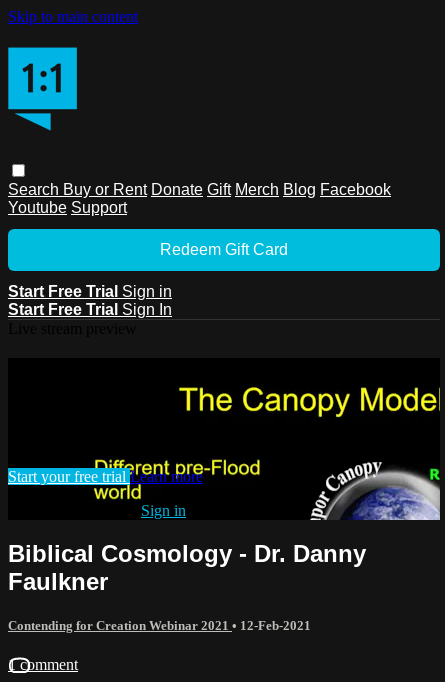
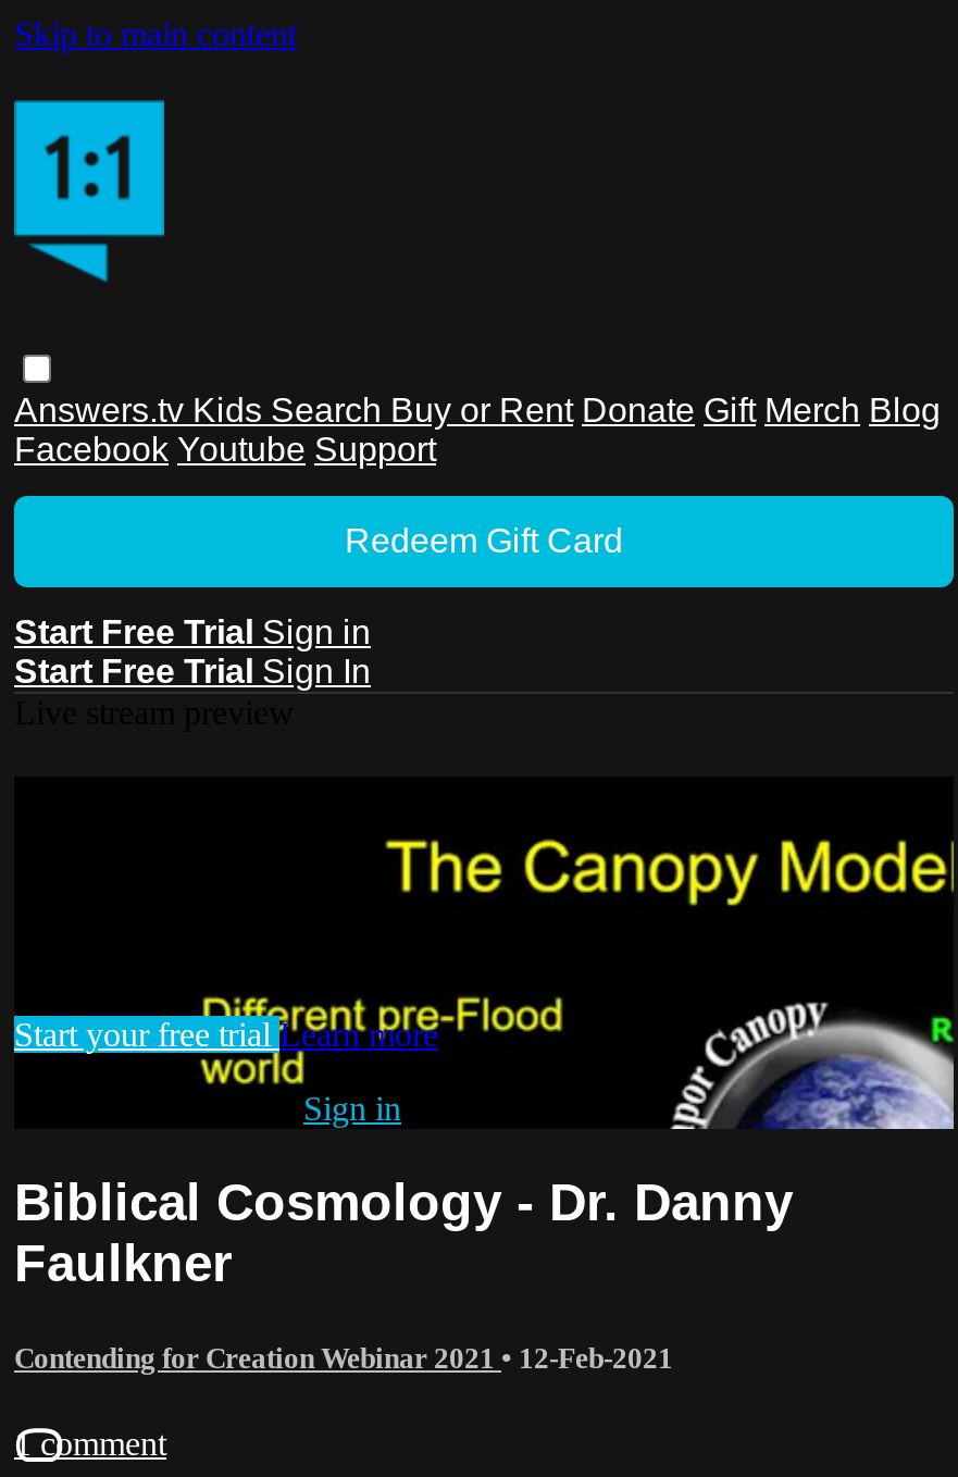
- Search Buy or Rent Donate Gift Merch Blog Facebook
- Youtube Support
+ Answers.tv Kids Search Buy or Rent Donate Gift Merch Blog
+ Facebook Youtube Support
